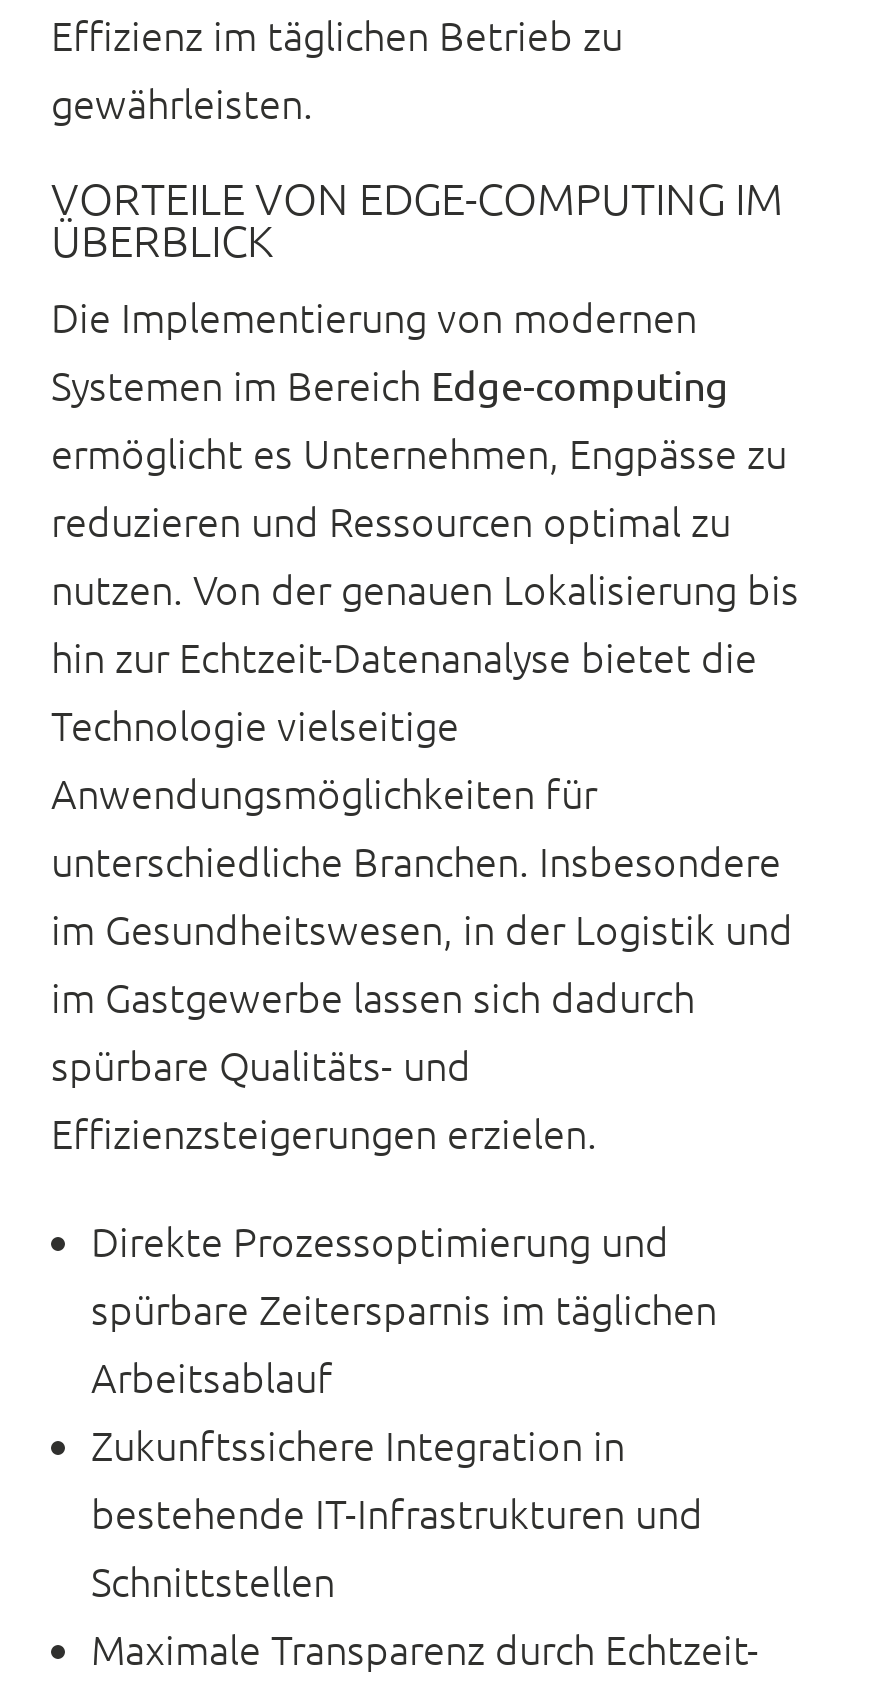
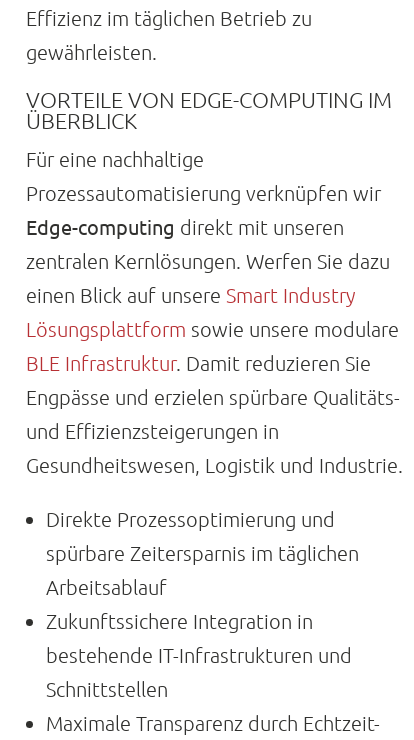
- Die Implementierung von modernen
- Systemen im Bereich Edge-computing
- ermöglicht es Unternehmen, Engpässe zu
- reduzieren und Ressourcen optimal zu
- nutzen. Von der genauen Lokalisierung bis
- hin zur Echtzeit-Datenanalyse bietet die
- Technologie vielseitige
- Anwendungsmöglichkeiten für
- unterschiedliche Branchen. Insbesondere
- im Gesundheitswesen, in der Logistik und
- im Gastgewerbe lassen sich dadurch
- spürbare Qualitäts- und
- Effizienzsteigerungen erzielen.
+ Für eine nachhaltige
+ Prozessautomatisierung verknüpfen wir
+ Edge-computing direkt mit unseren
+ zentralen Kernlösungen. Werfen Sie dazu
+ einen Blick auf unsere Smart Industry
+ Lösungsplattform sowie unsere modulare
+ BLE Infrastruktur. Damit reduzieren Sie
+ Engpässe und erzielen spürbare Qualitäts-
+ und Effizienzsteigerungen in
+ Gesundheitswesen, Logistik und Industrie.
